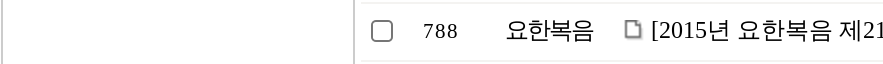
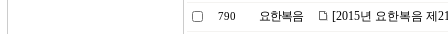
- 788
+ 790
